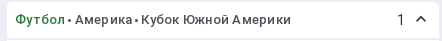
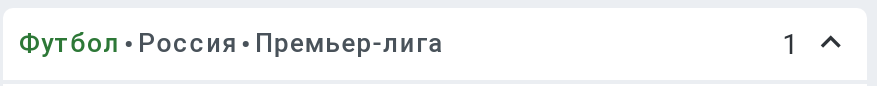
- Футбол Америка Кубок Южной Америки
+ Футбол Россия Премьер-лига
